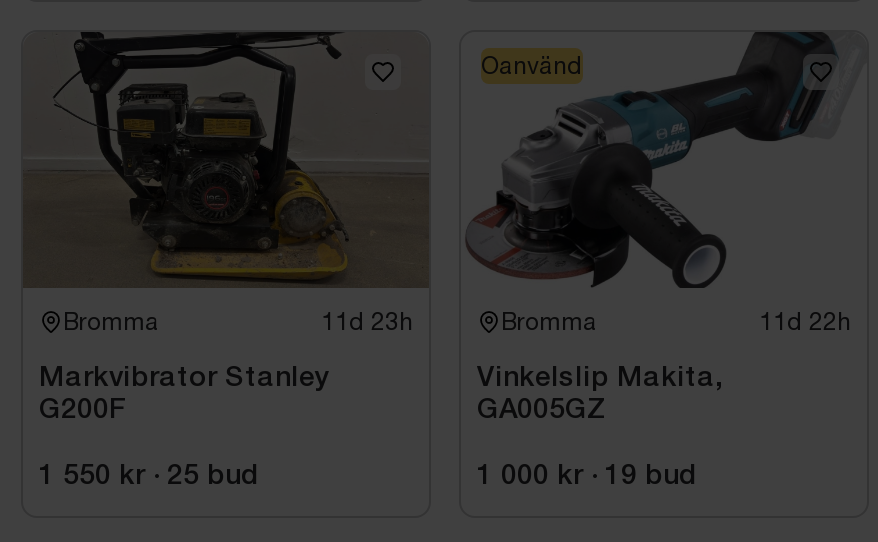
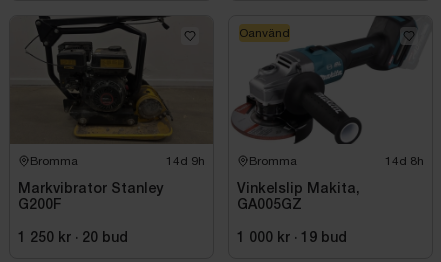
- 11d 23h
+ 14d 9h

- 11d 22h
+ 14d 8h

- 1 550 kr · 25 bud
+ 1 250 kr · 20 bud
